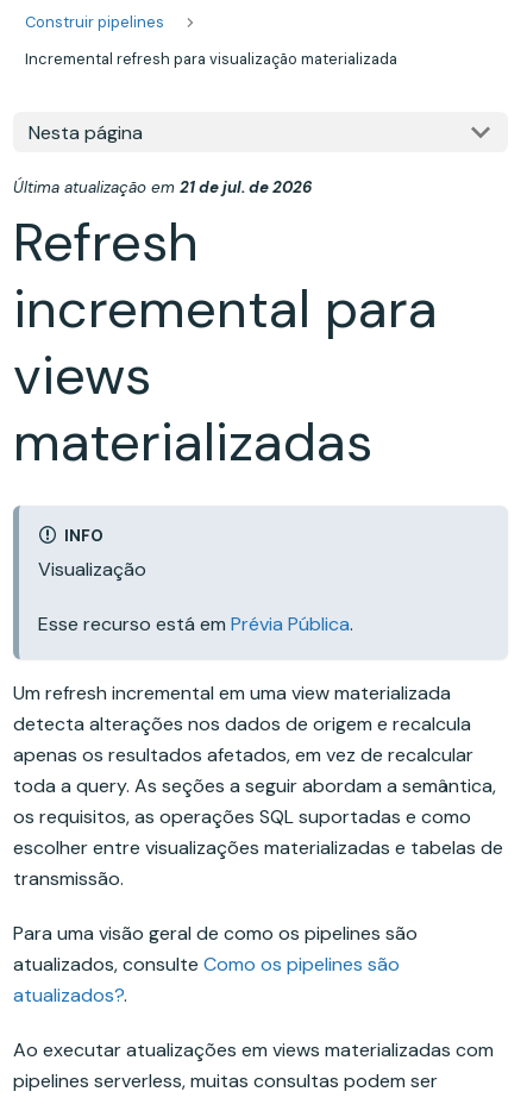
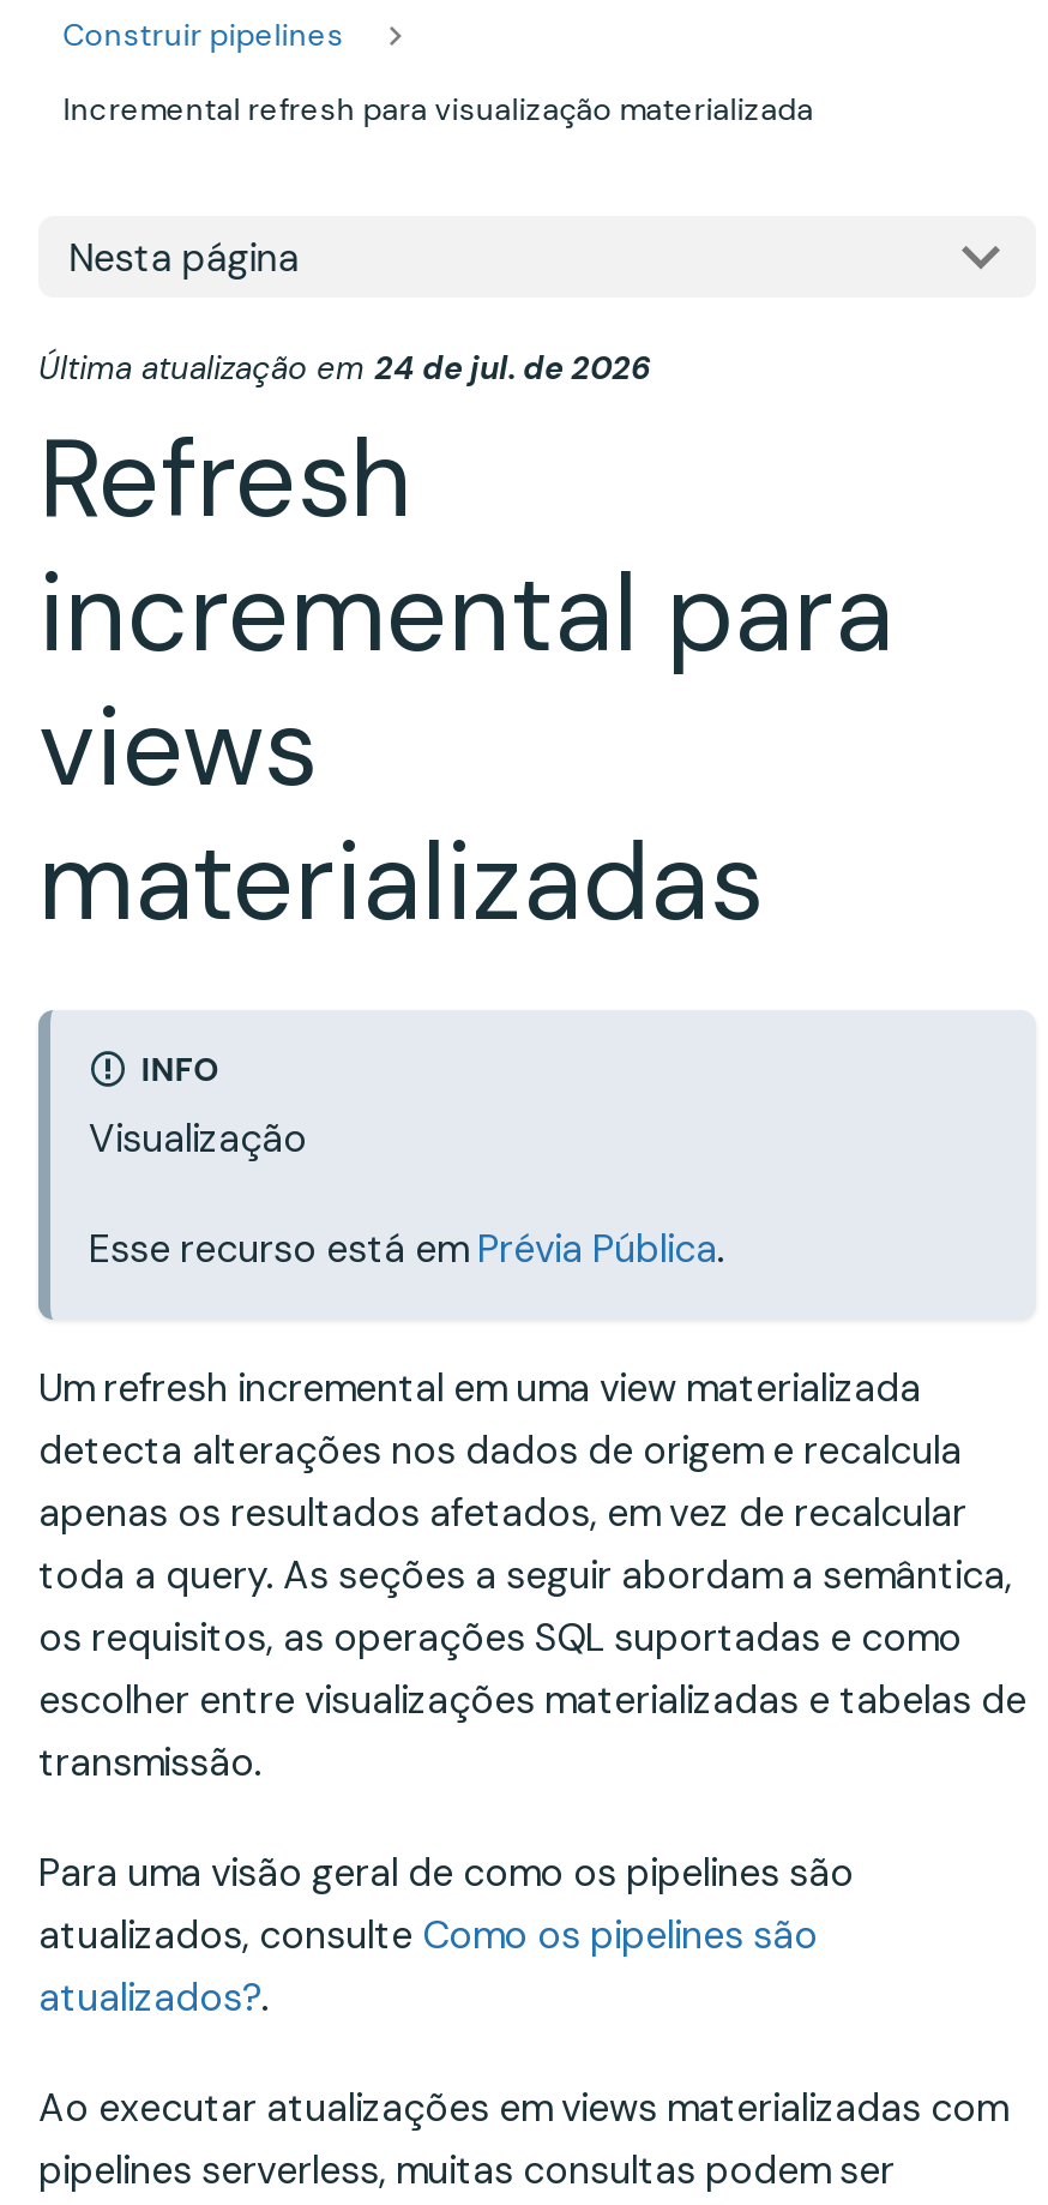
- Última atualização em 21 de jul. de 2026
+ Última atualização em 24 de jul. de 2026
